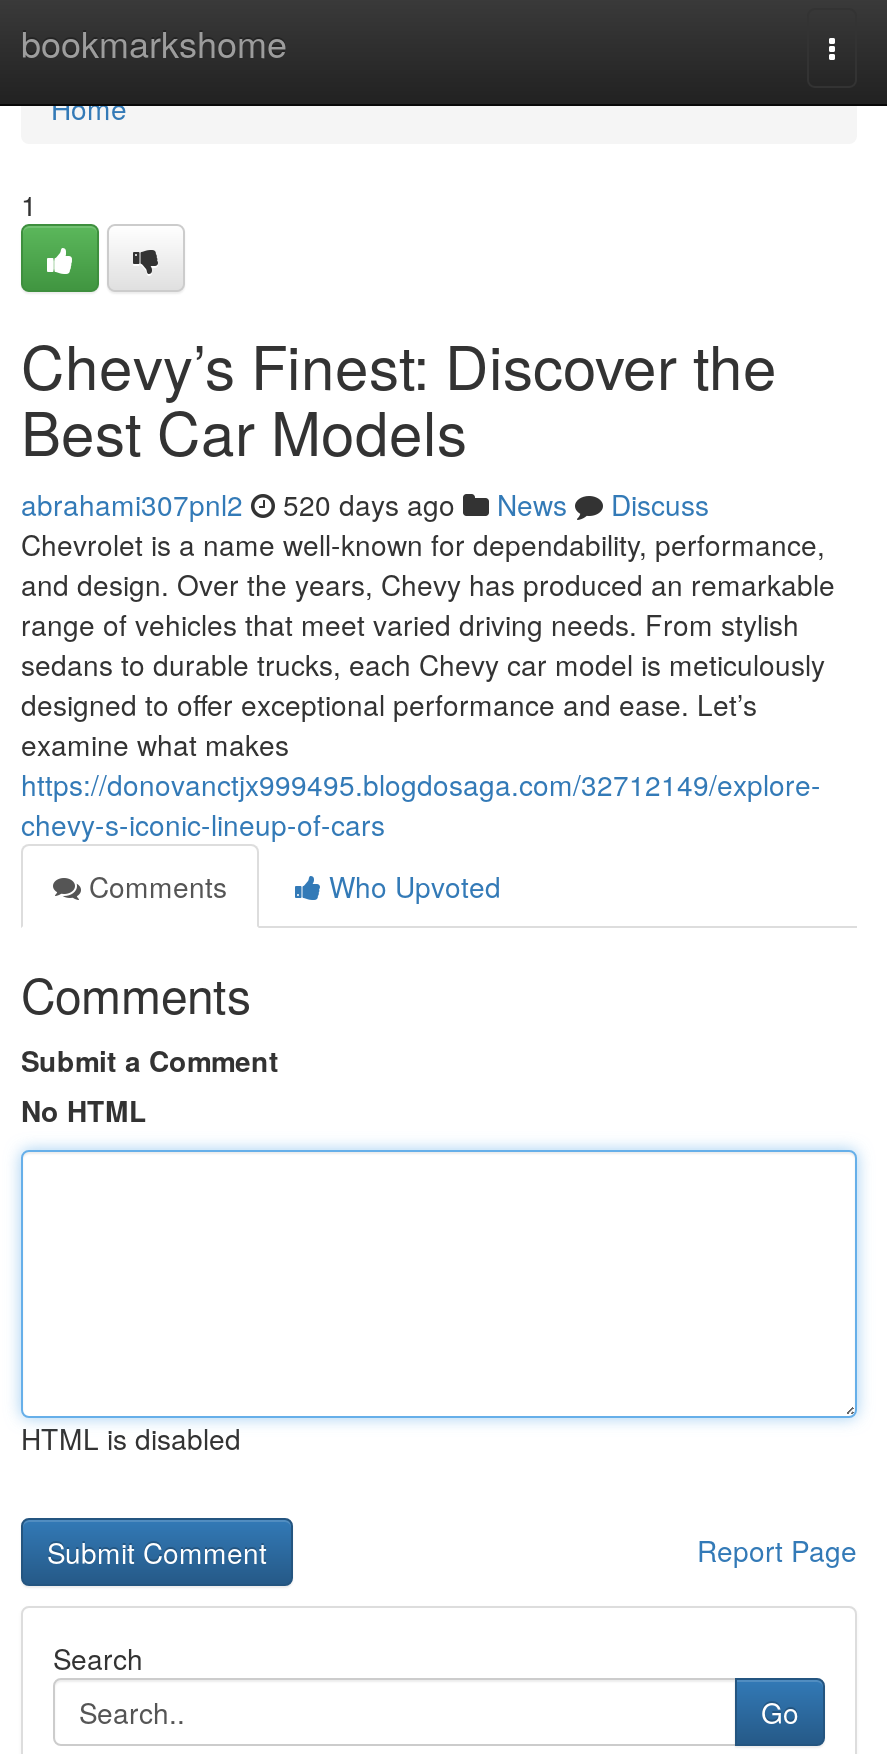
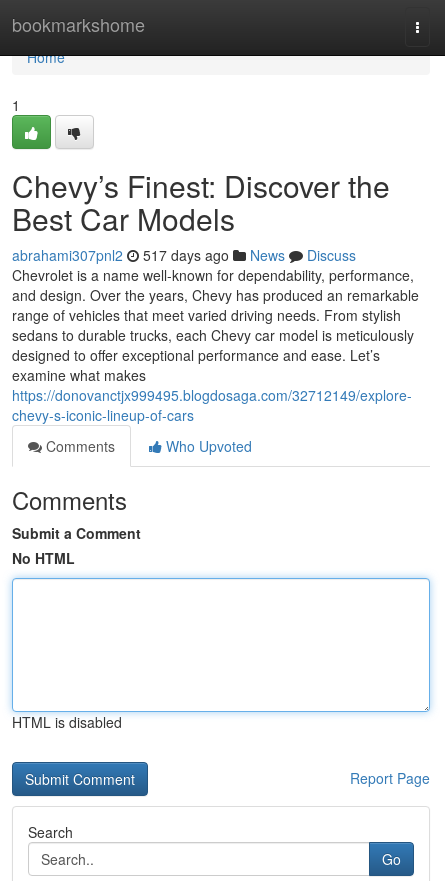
- abrahami307pnl2 520 days ago News Discuss
+ abrahami307pnl2 517 days ago News Discuss
